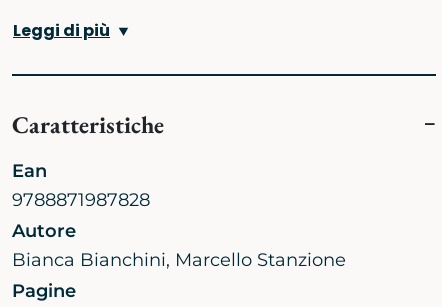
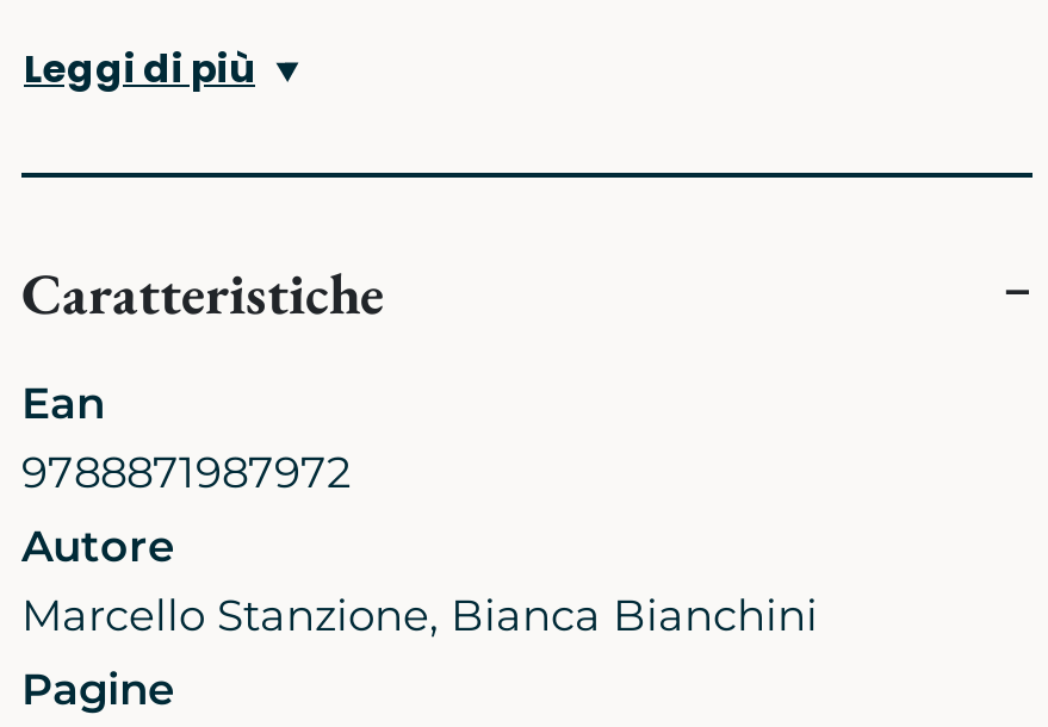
- 9788871987828
+ 9788871987972

- Bianca Bianchini, Marcello Stanzione
+ Marcello Stanzione, Bianca Bianchini
